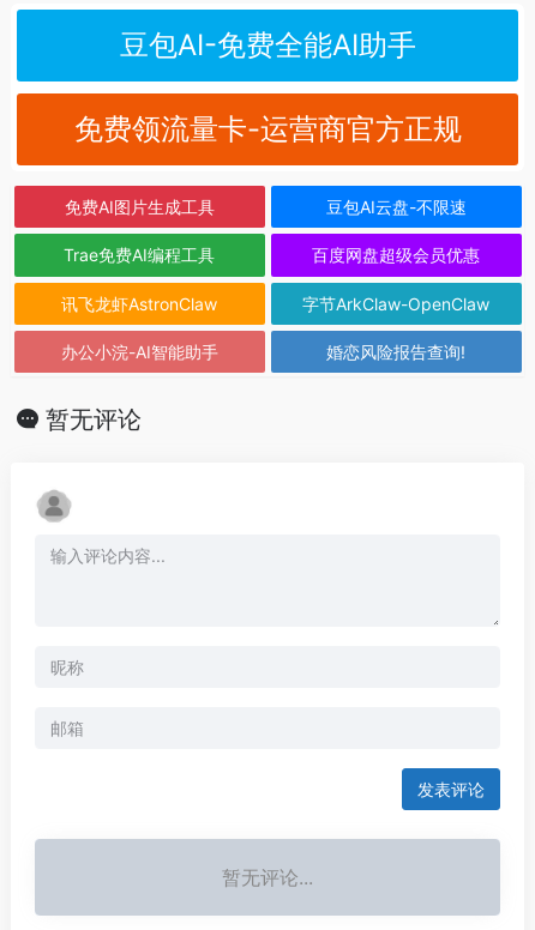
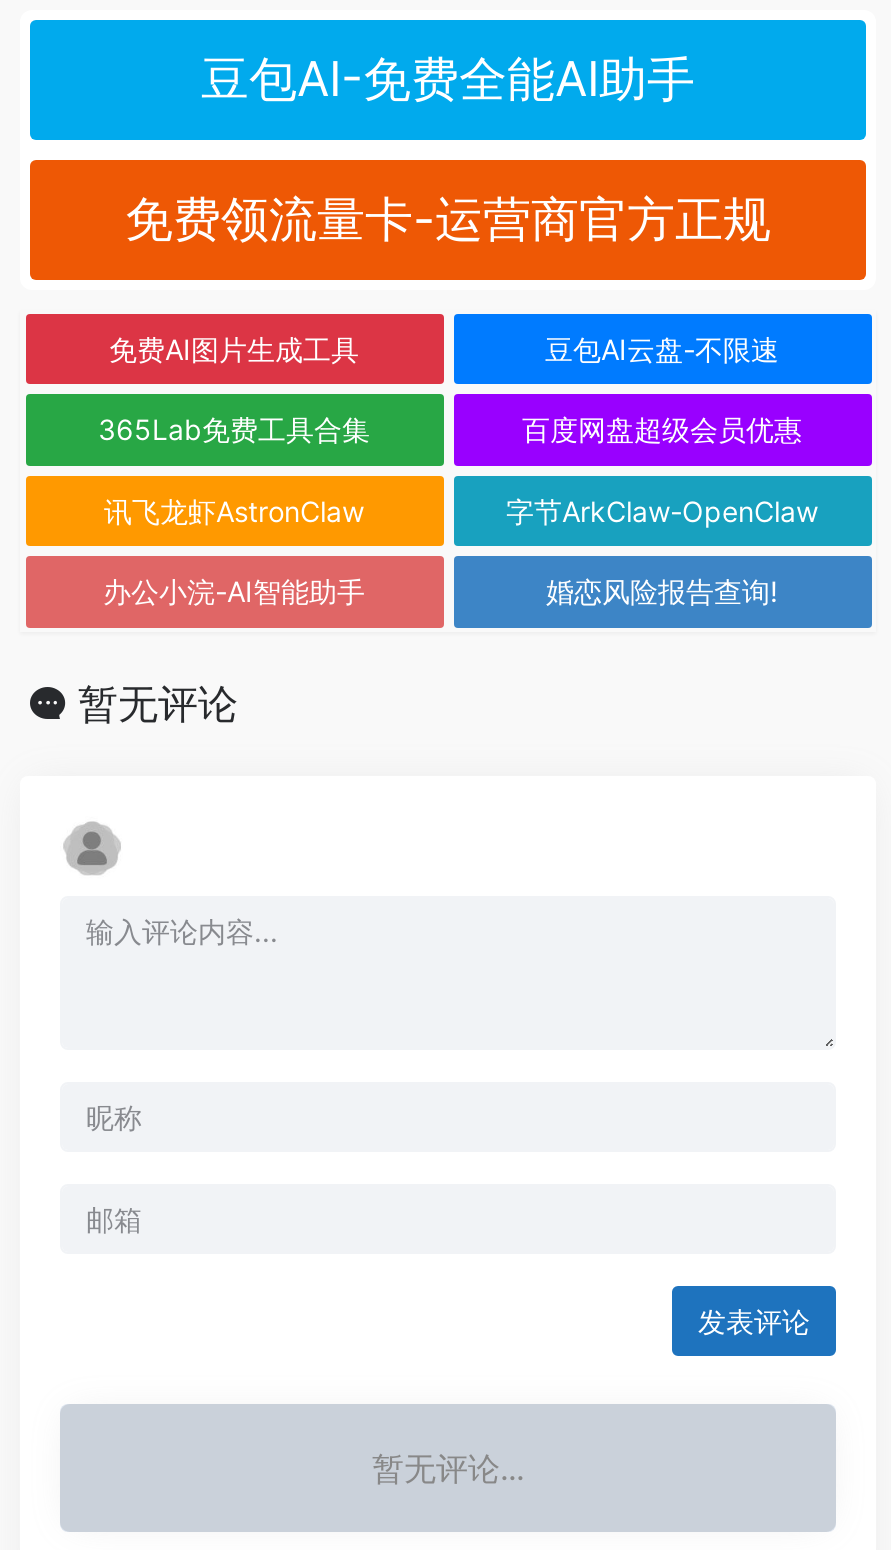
- Trae免费AI编程工具
+ 365Lab免费工具合集
